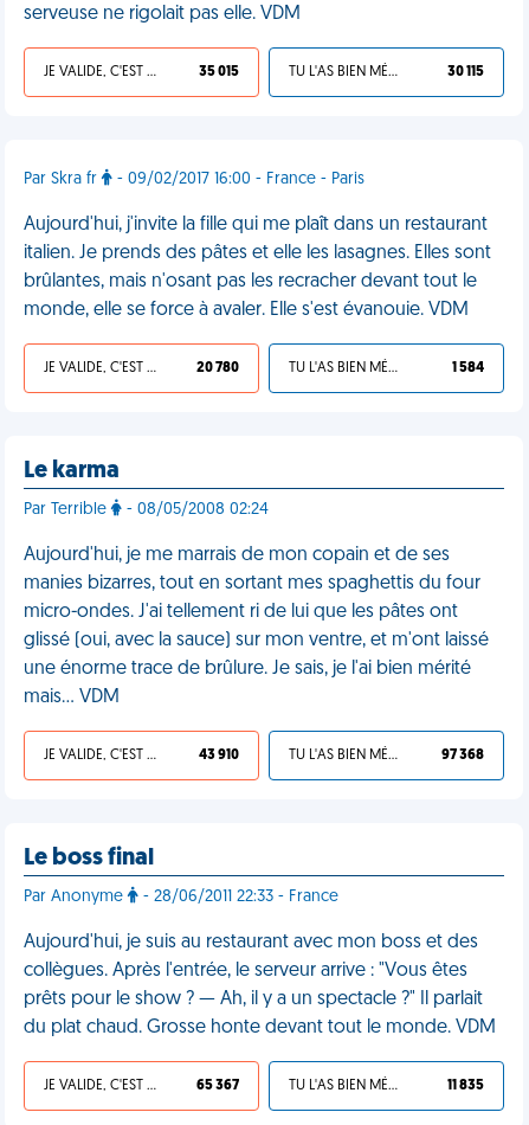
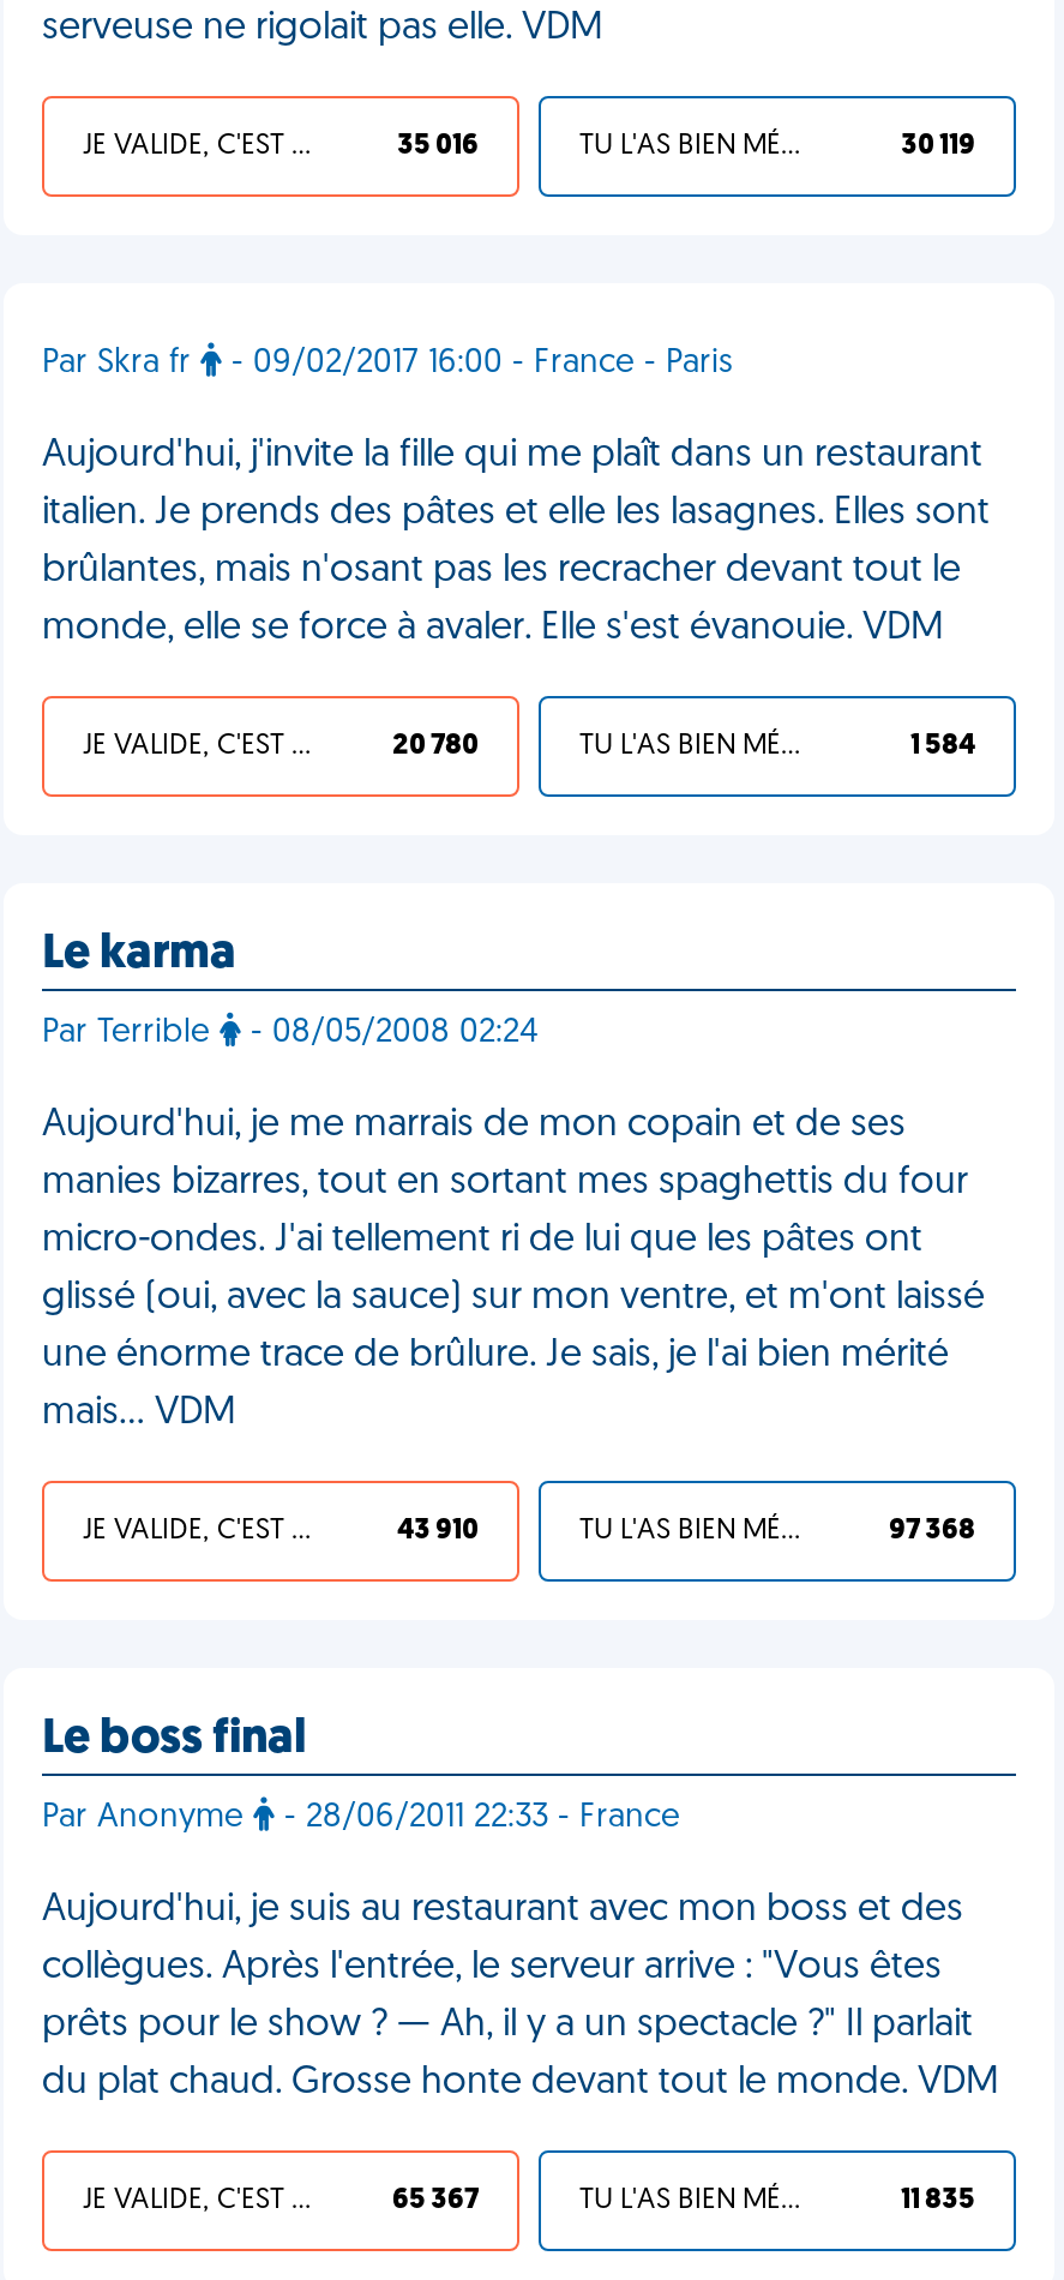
- 35 015
+ 35 016

- 30 115
+ 30 119
